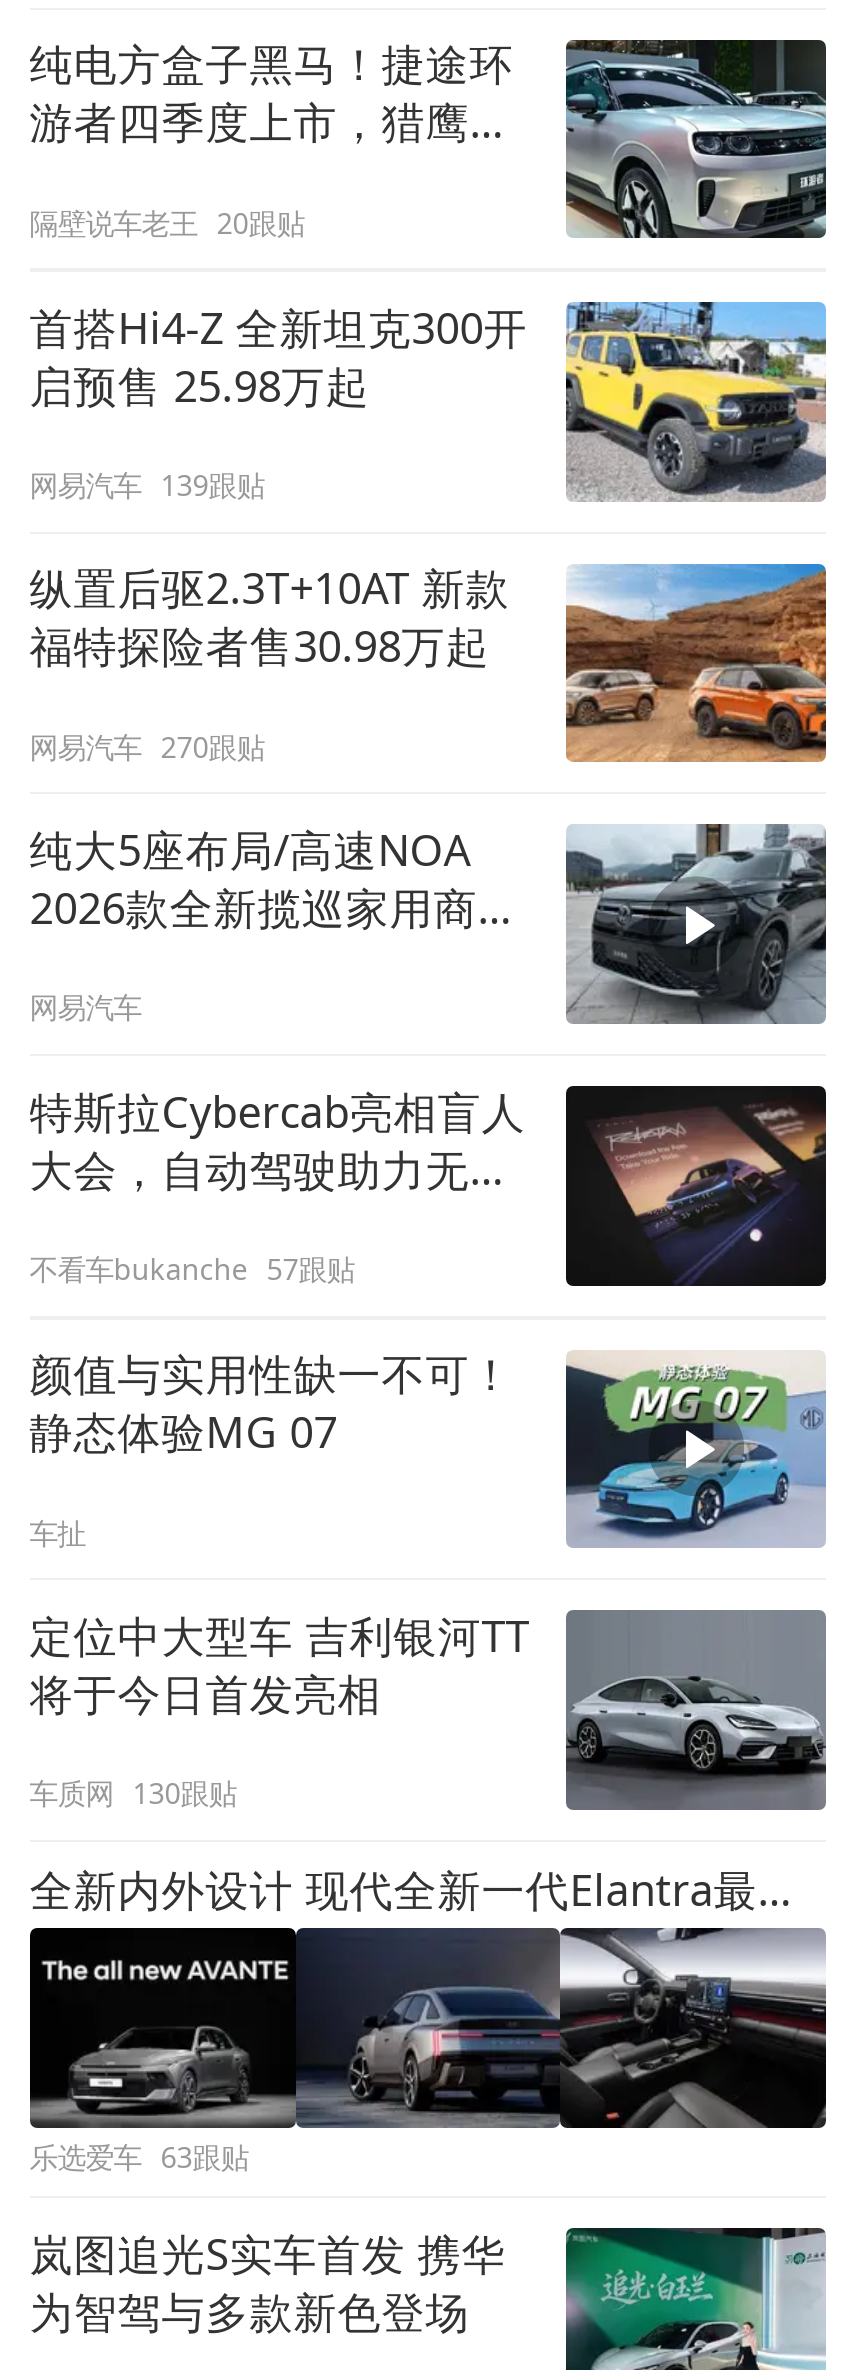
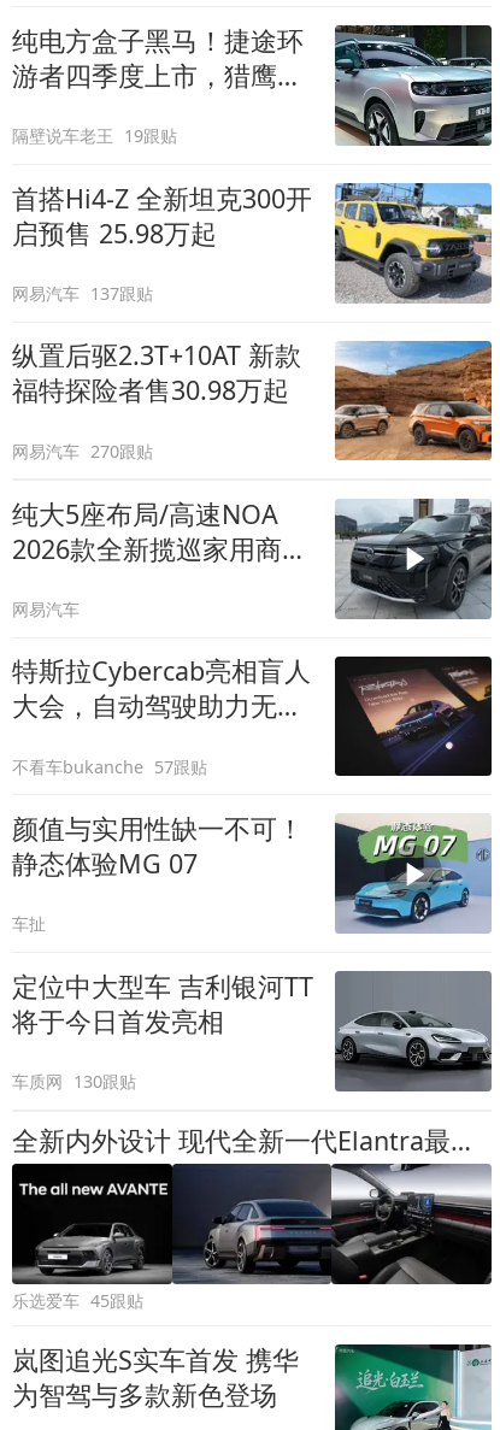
- 隔壁说车老王 20跟贴
+ 隔壁说车老王 19跟贴

- 网易汽车 139跟贴
+ 网易汽车 137跟贴

- 乐选爱车 63跟贴
+ 乐选爱车 45跟贴
